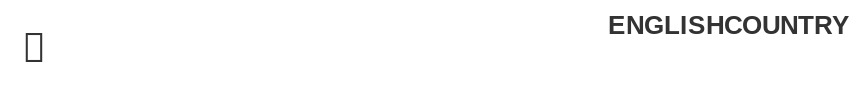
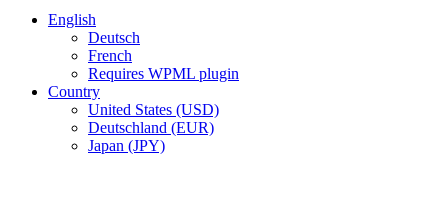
- ENGLISHCOUNTRY
+ English
+ Deutsch
+ French
+ Requires WPML plugin
+ Country
+ United States (USD)
+ Deutschland (EUR)
+ Japan (JPY)
